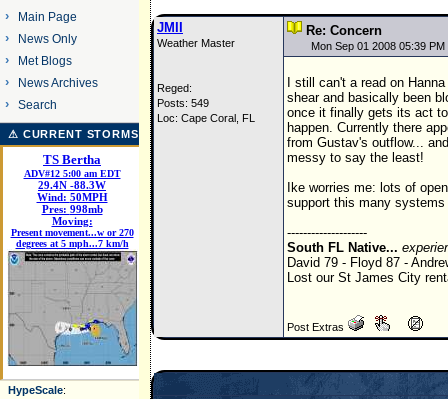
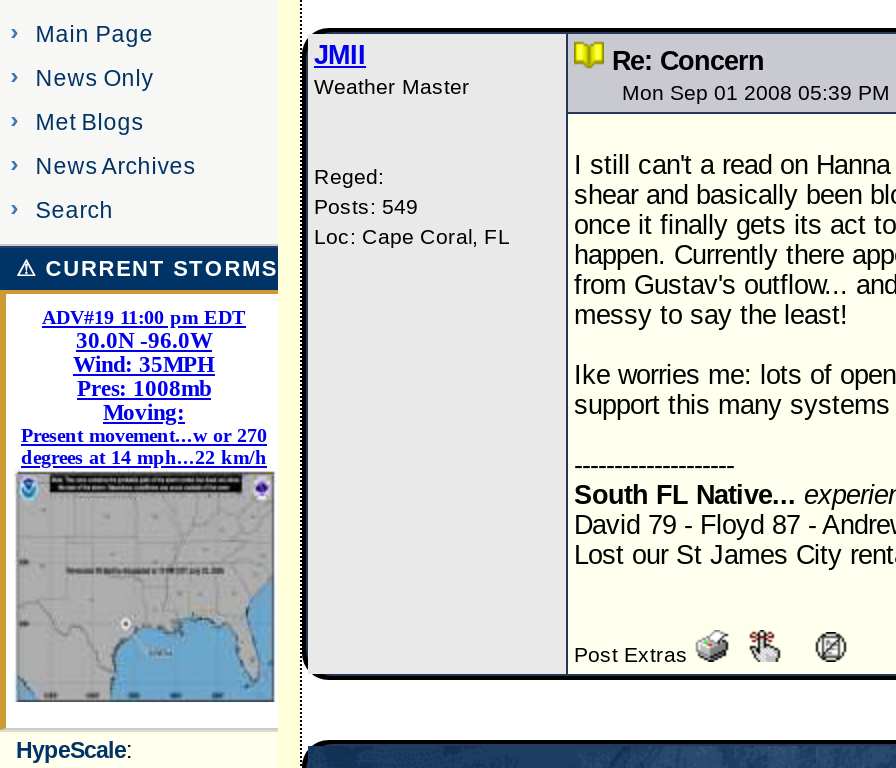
- TS Bertha
- ADV#12 5:00 am EDT
- 29.4N-88.3W
- Wind:50MPH
- Pres:998mb
+ ADV#19 11:00 pm EDT
+ 30.0N-96.0W
+ Wind:35MPH
+ Pres:1008mb

- degrees at 5 mph...7 km/h
+ degrees at 14 mph...22 km/h

- [image]
+ [image]
